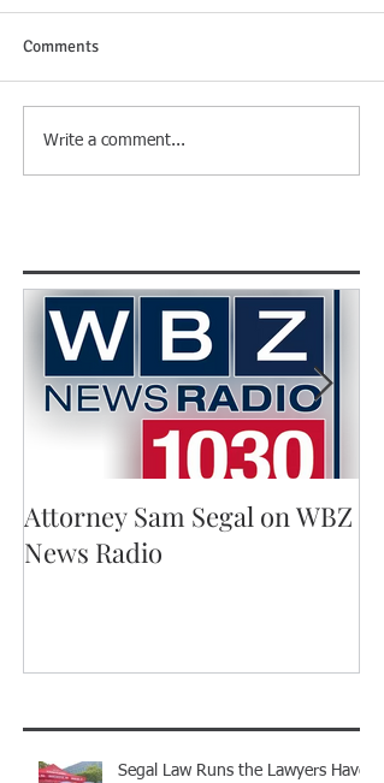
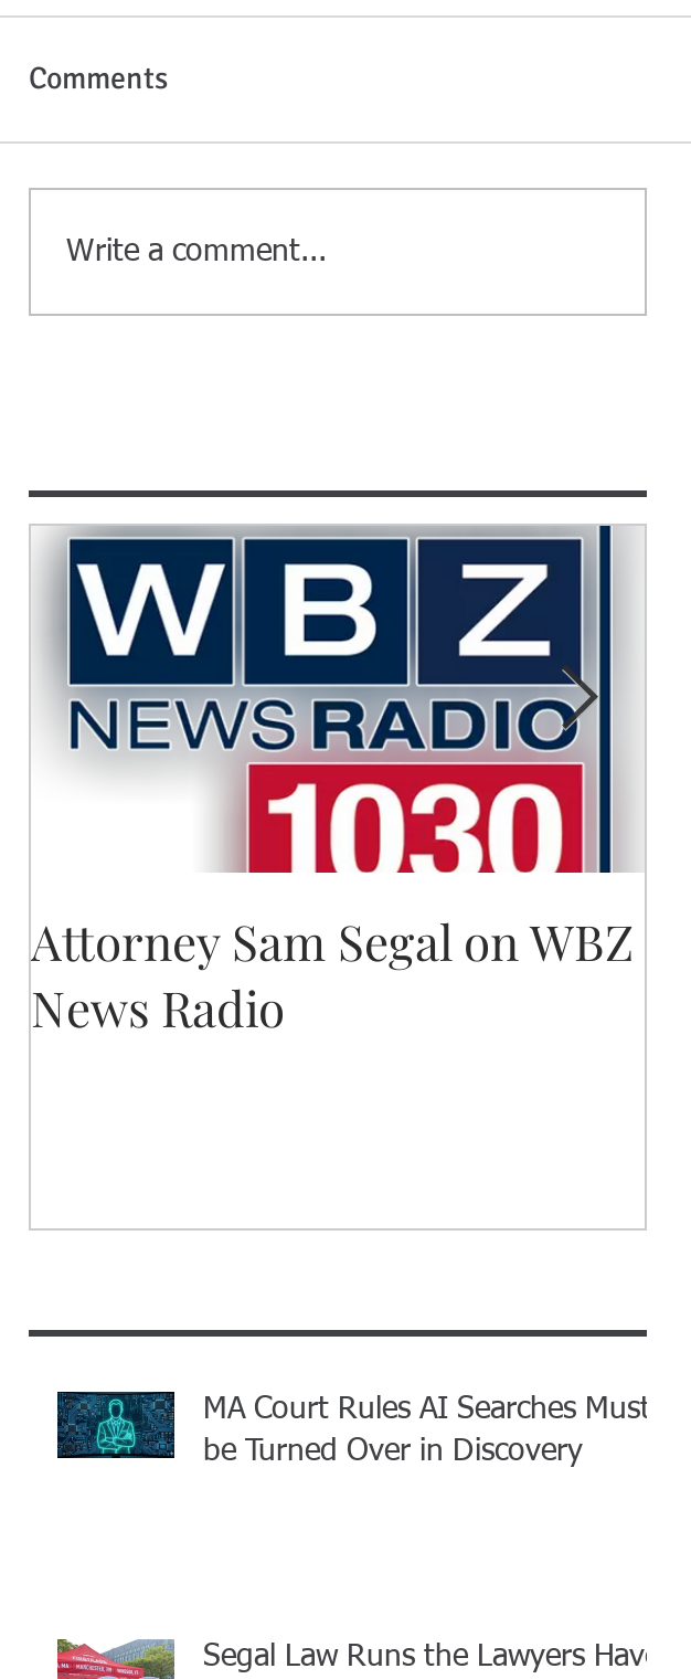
+ [image]
+ MA Court Rules AI Searches Must
+ be Turned Over in Discovery
